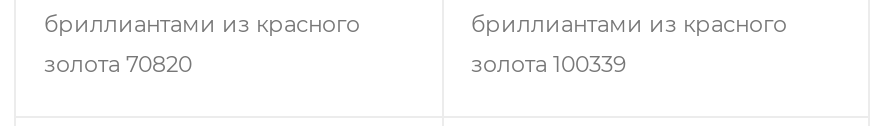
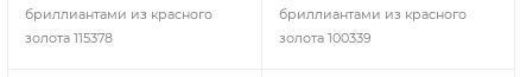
- золота 70820
+ золота 115378
